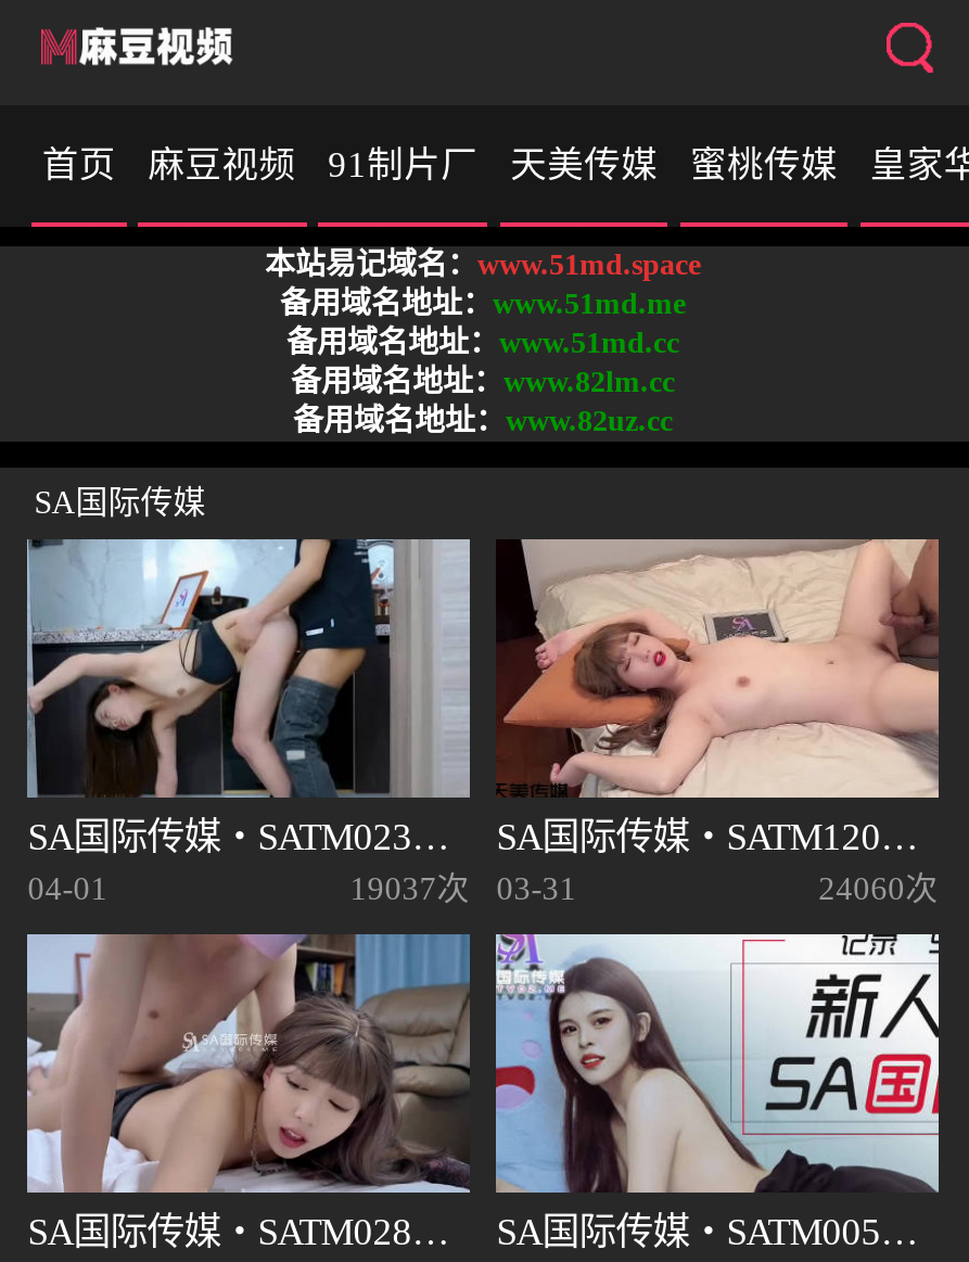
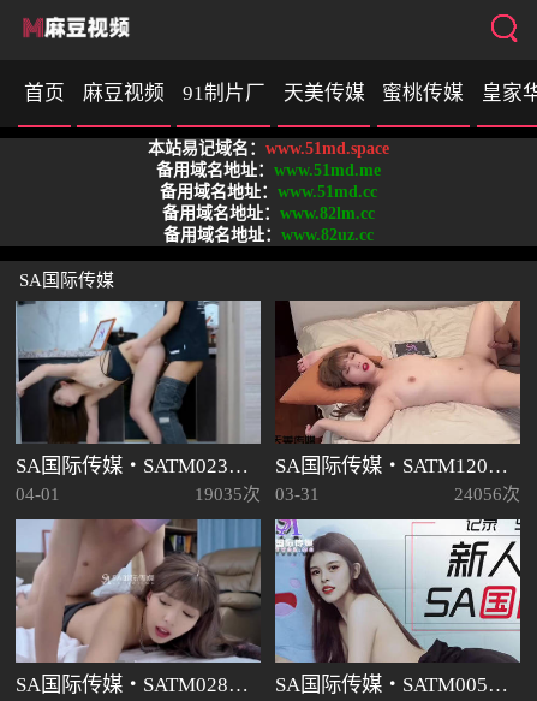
- 19037次 03-31
+ 19035次 03-31

- 24060次
+ 24056次
